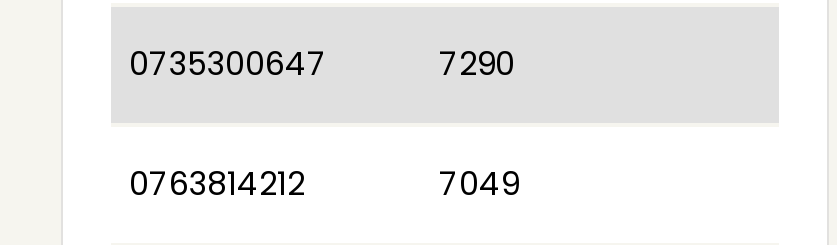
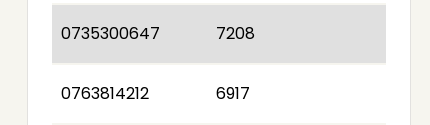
- 7290
+ 7208

- 7049
+ 6917
